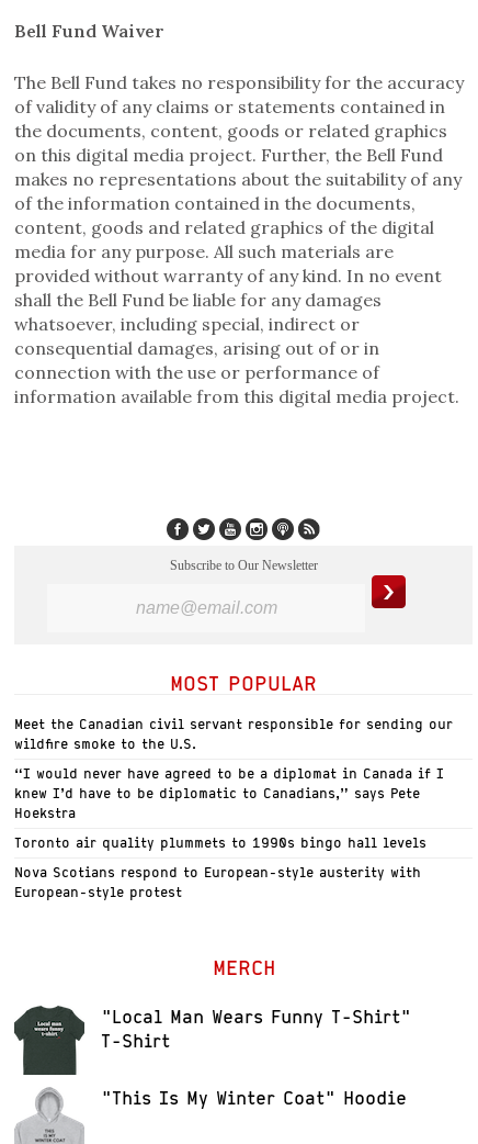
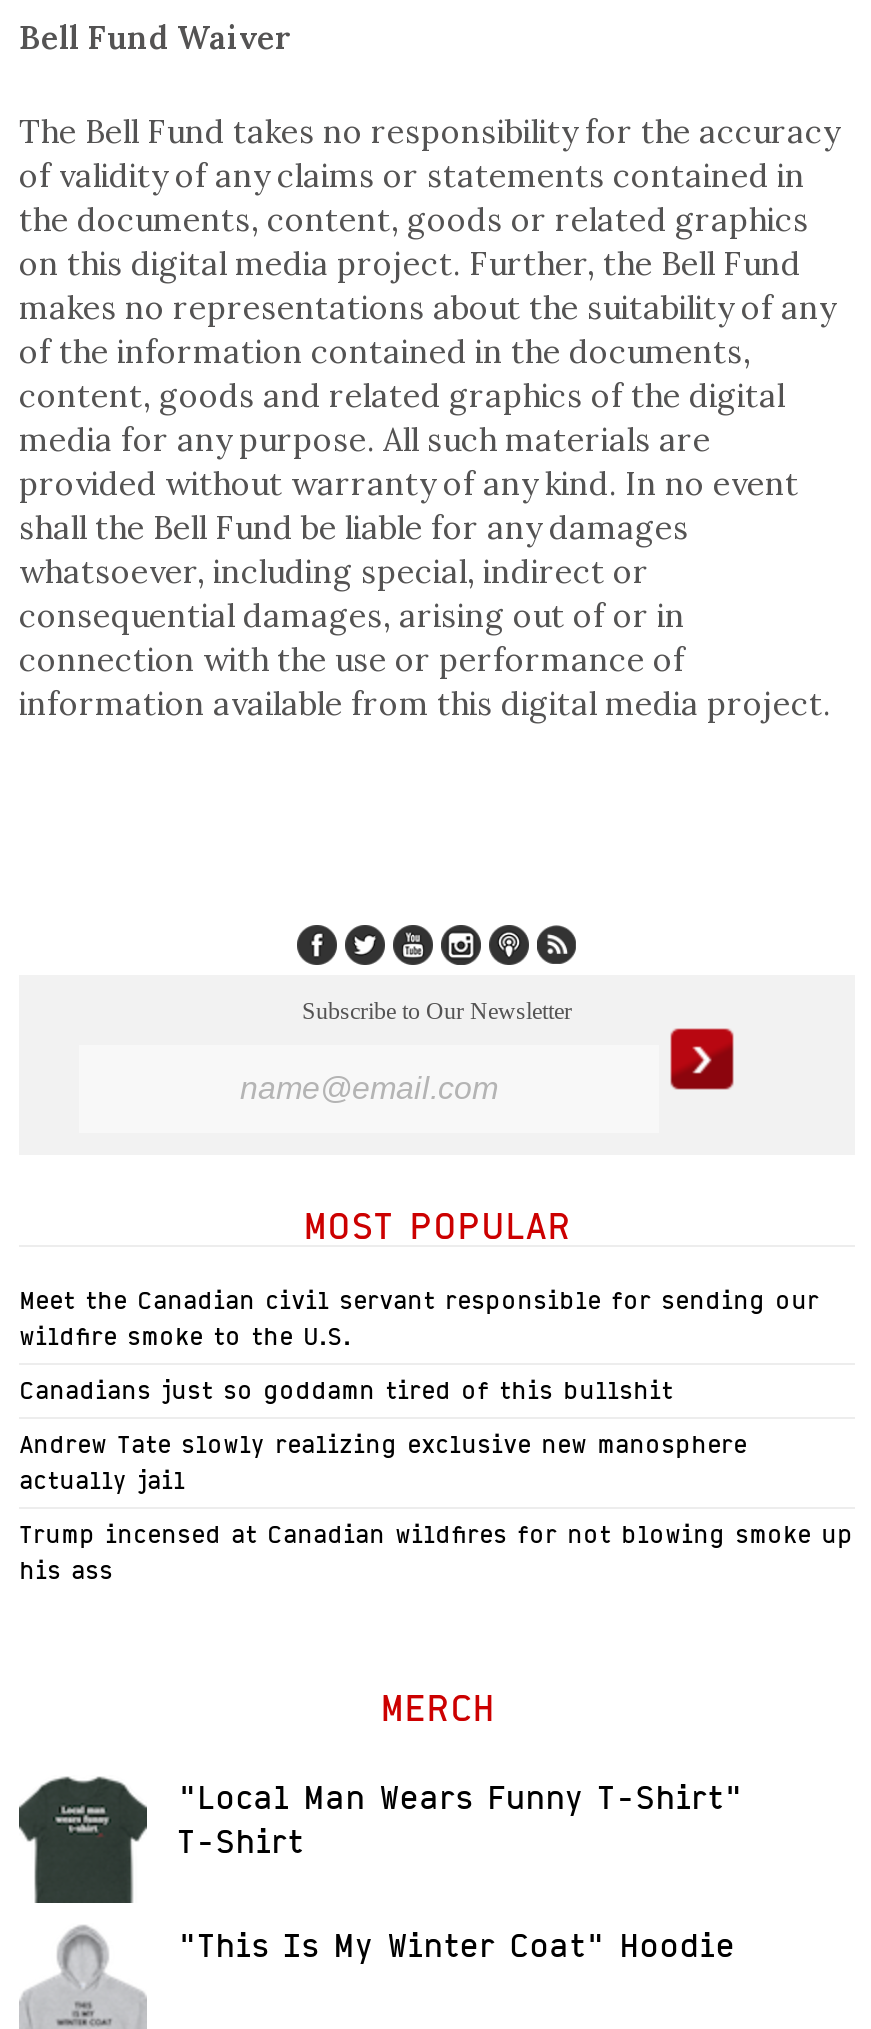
- “I would never have agreed to be a diplomat in Canada if I
- knew I’d have to be diplomatic to Canadians,” says Pete
- Hoekstra
+ Canadians just so goddamn tired of this bullshit

- Toronto air quality plummets to 1990s bingo hall levels
+ Andrew Tate slowly realizing exclusive new manosphere
+ actually jail

- Nova Scotians respond to European-style austerity with
- European-style protest
+ Trump incensed at Canadian wildfires for not blowing smoke up
+ his ass
